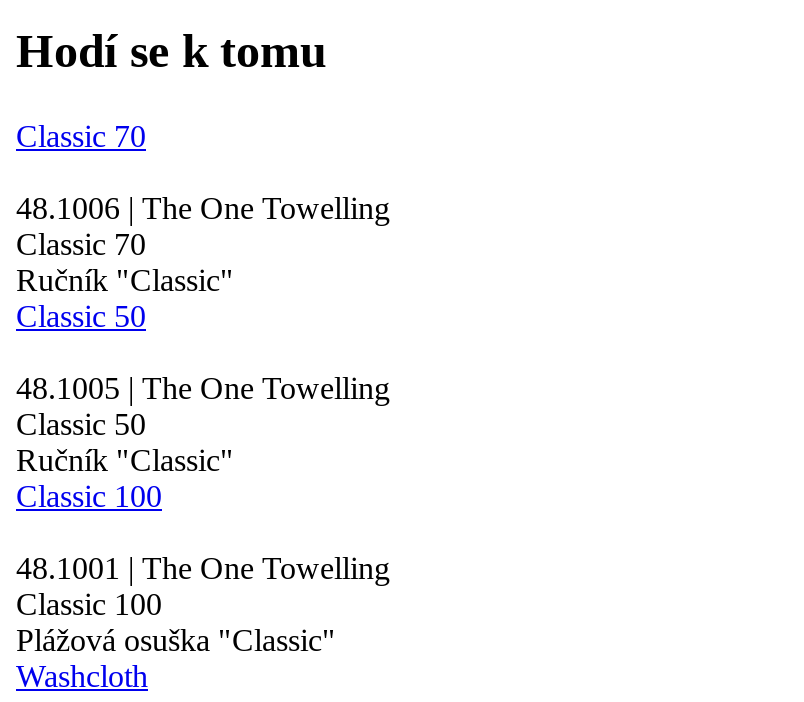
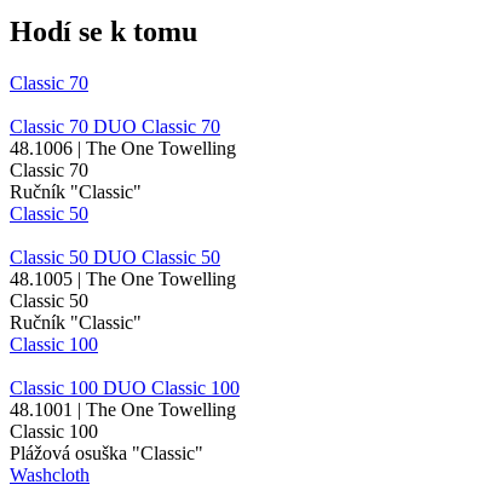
+ Classic 70 DUO Classic 70

+ Classic 50 DUO Classic 50

+ Classic 100 DUO Classic 100
